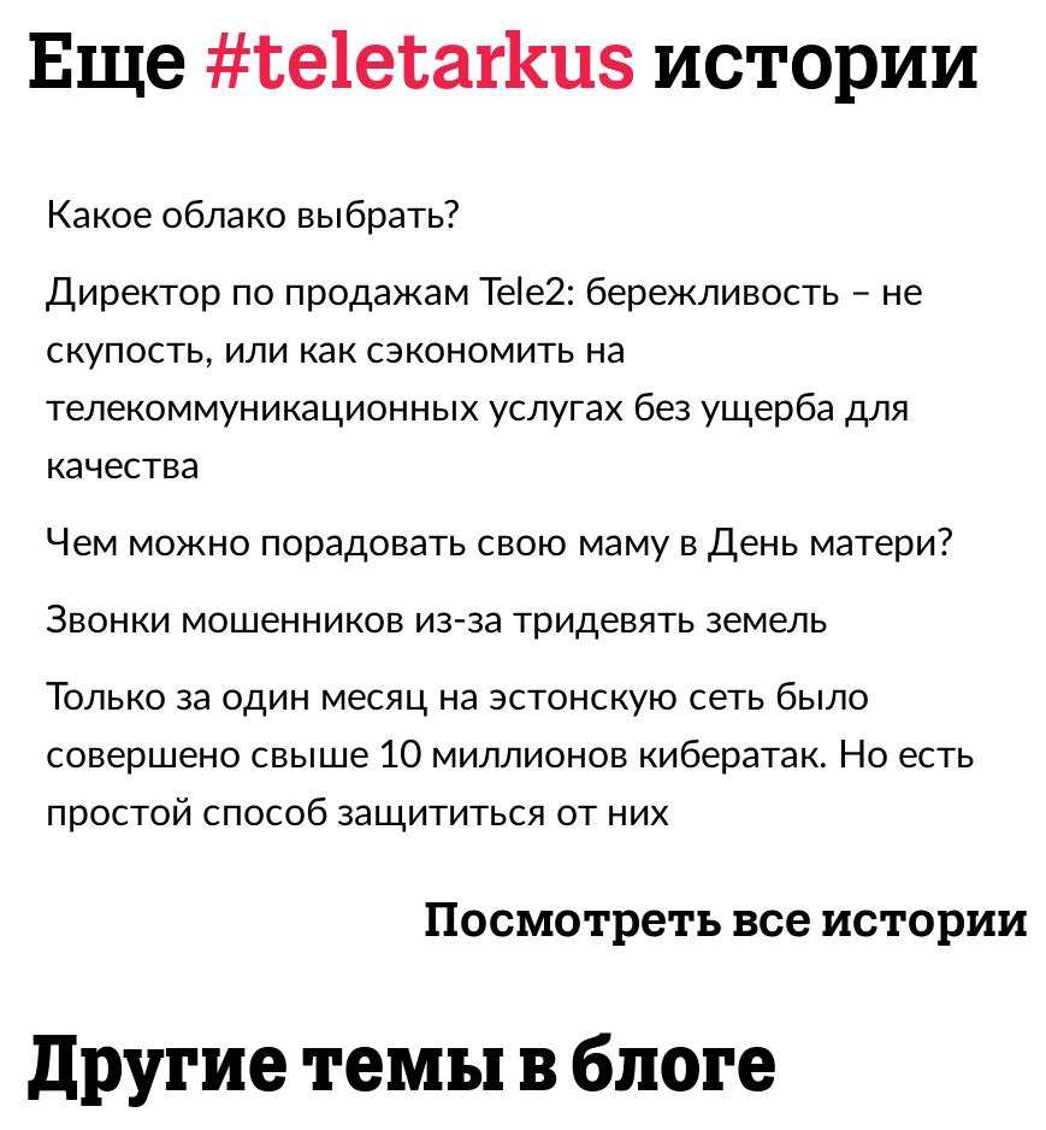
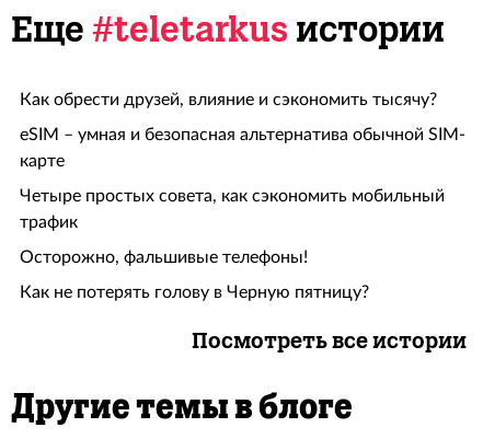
- Какое облако выбрать?
- Директор по продажам Tele2: бережливость – не
- скупость, или как сэкономить на
- телекоммуникационных услугах без ущерба для
- качества
- Чем можно порадовать свою маму в День матери?
- Звонки мошенников из-за тридевять земель
- Только за один месяц на эстонскую сеть было
- совершено свыше 10 миллионов кибератак. Но есть
- простой способ защититься от них
+ Как обрести друзей, влияние и сэкономить тысячу?
+ eSIM – умная и безопасная альтернатива обычной SIM-
+ карте
+ Четыре простых совета, как сэкономить мобильный
+ трафик
+ Oсторожно, фальшивые телефоны!
+ Как не потерять голову в Черную пятницу?
